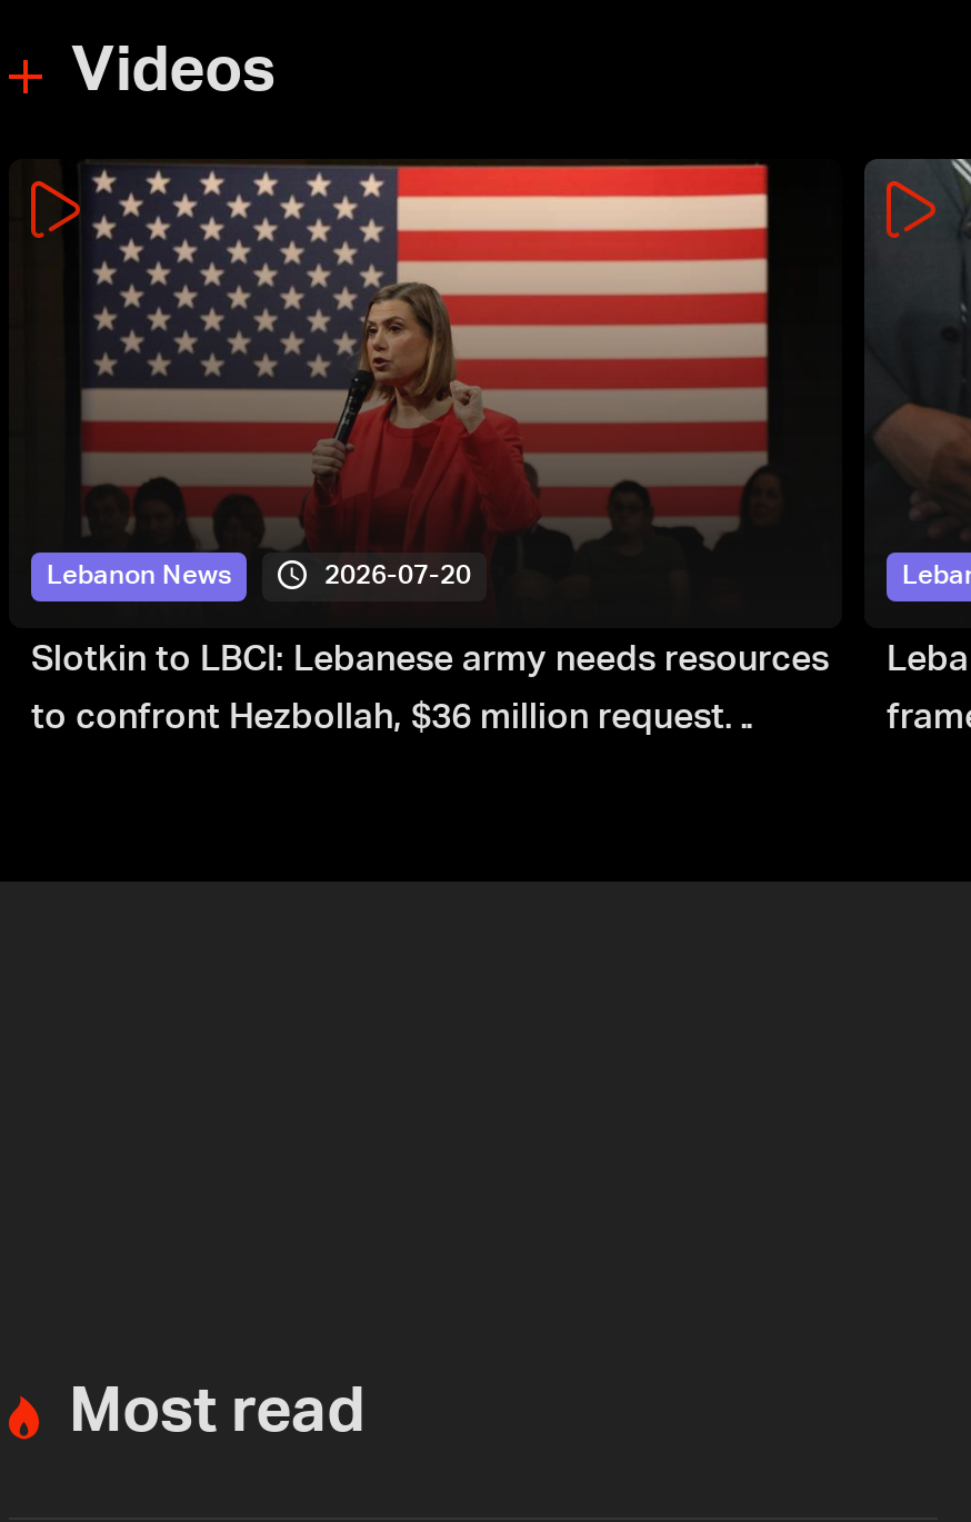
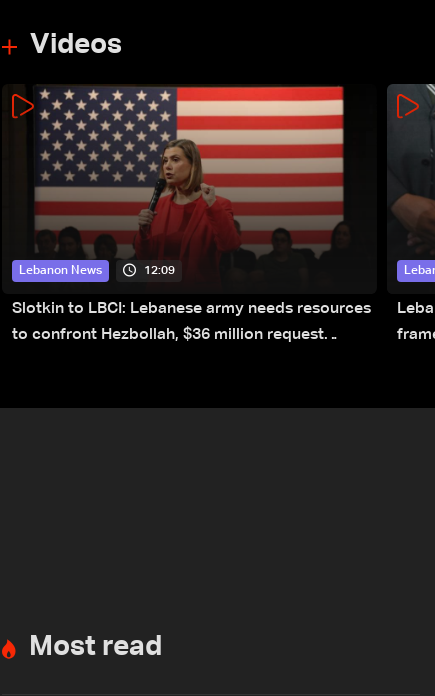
- 2026-07-20
+ 12:09
